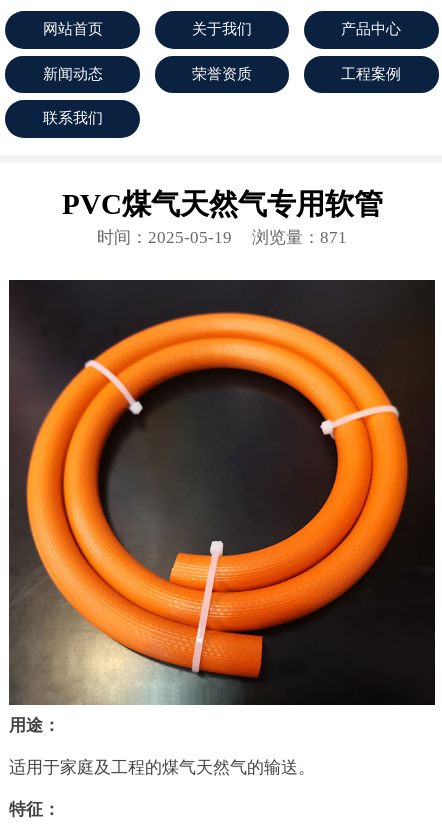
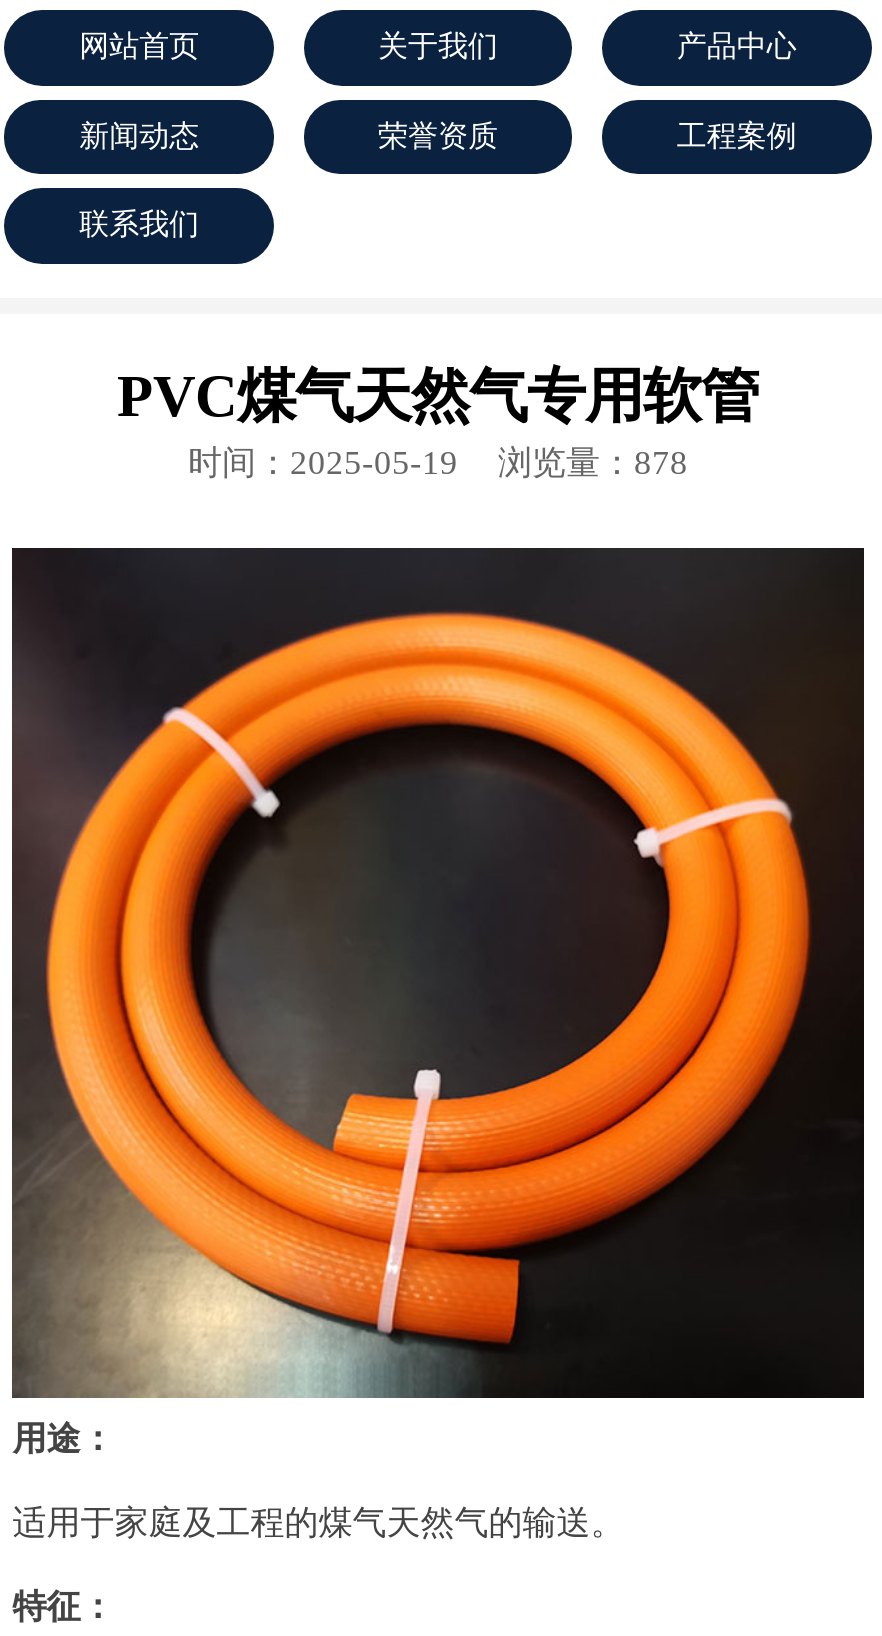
- 时间：2025-05-19 浏览量：871
+ 时间：2025-05-19 浏览量：878
